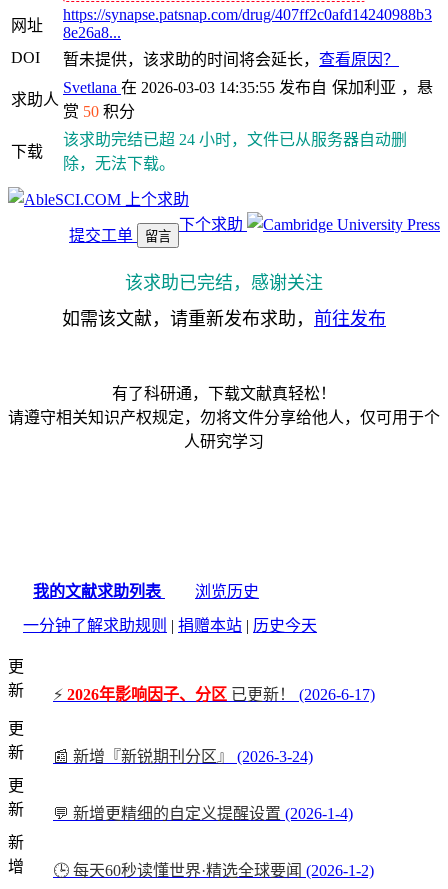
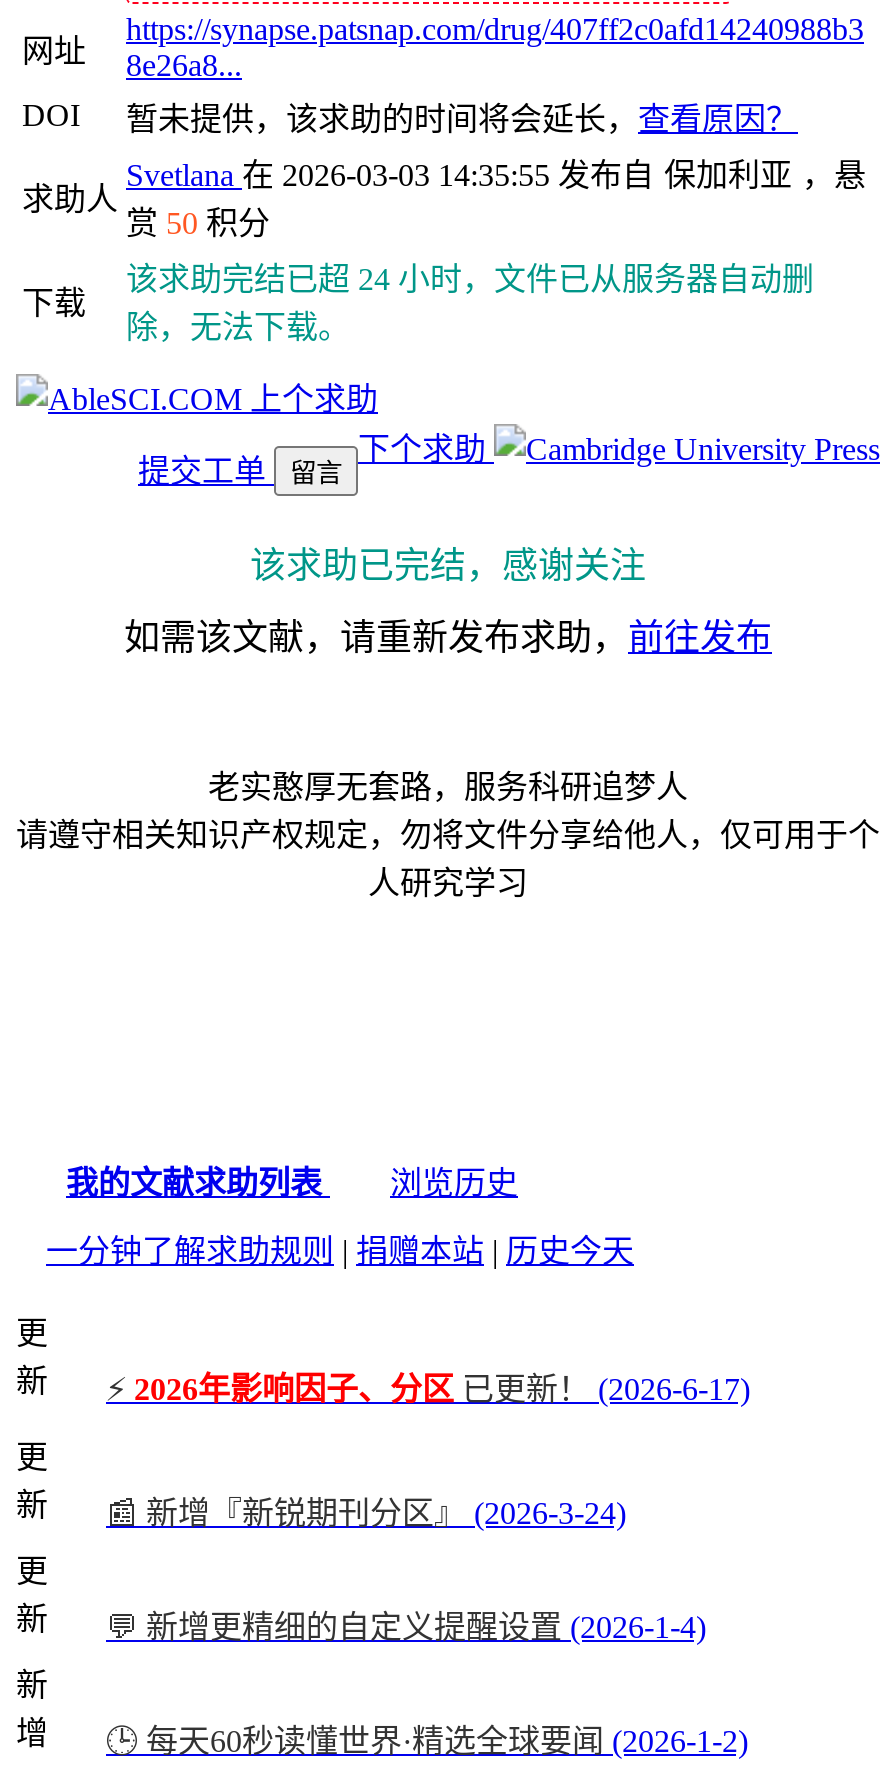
- 有了科研通，下载文献真轻松！
+ 老实憨厚无套路，服务科研追梦人
